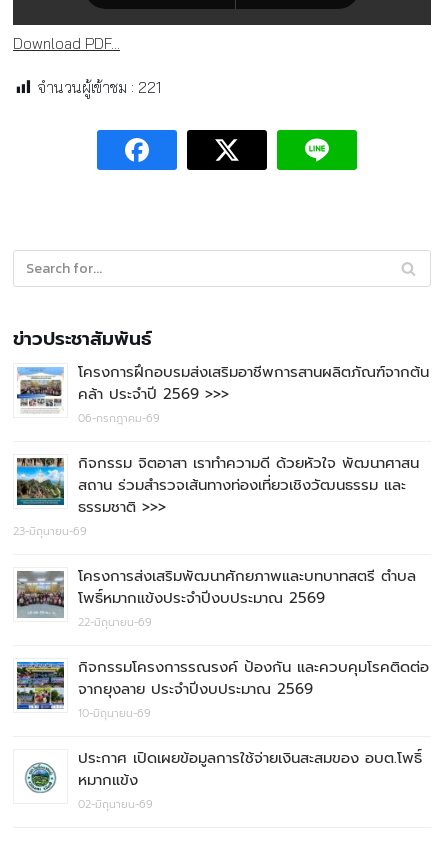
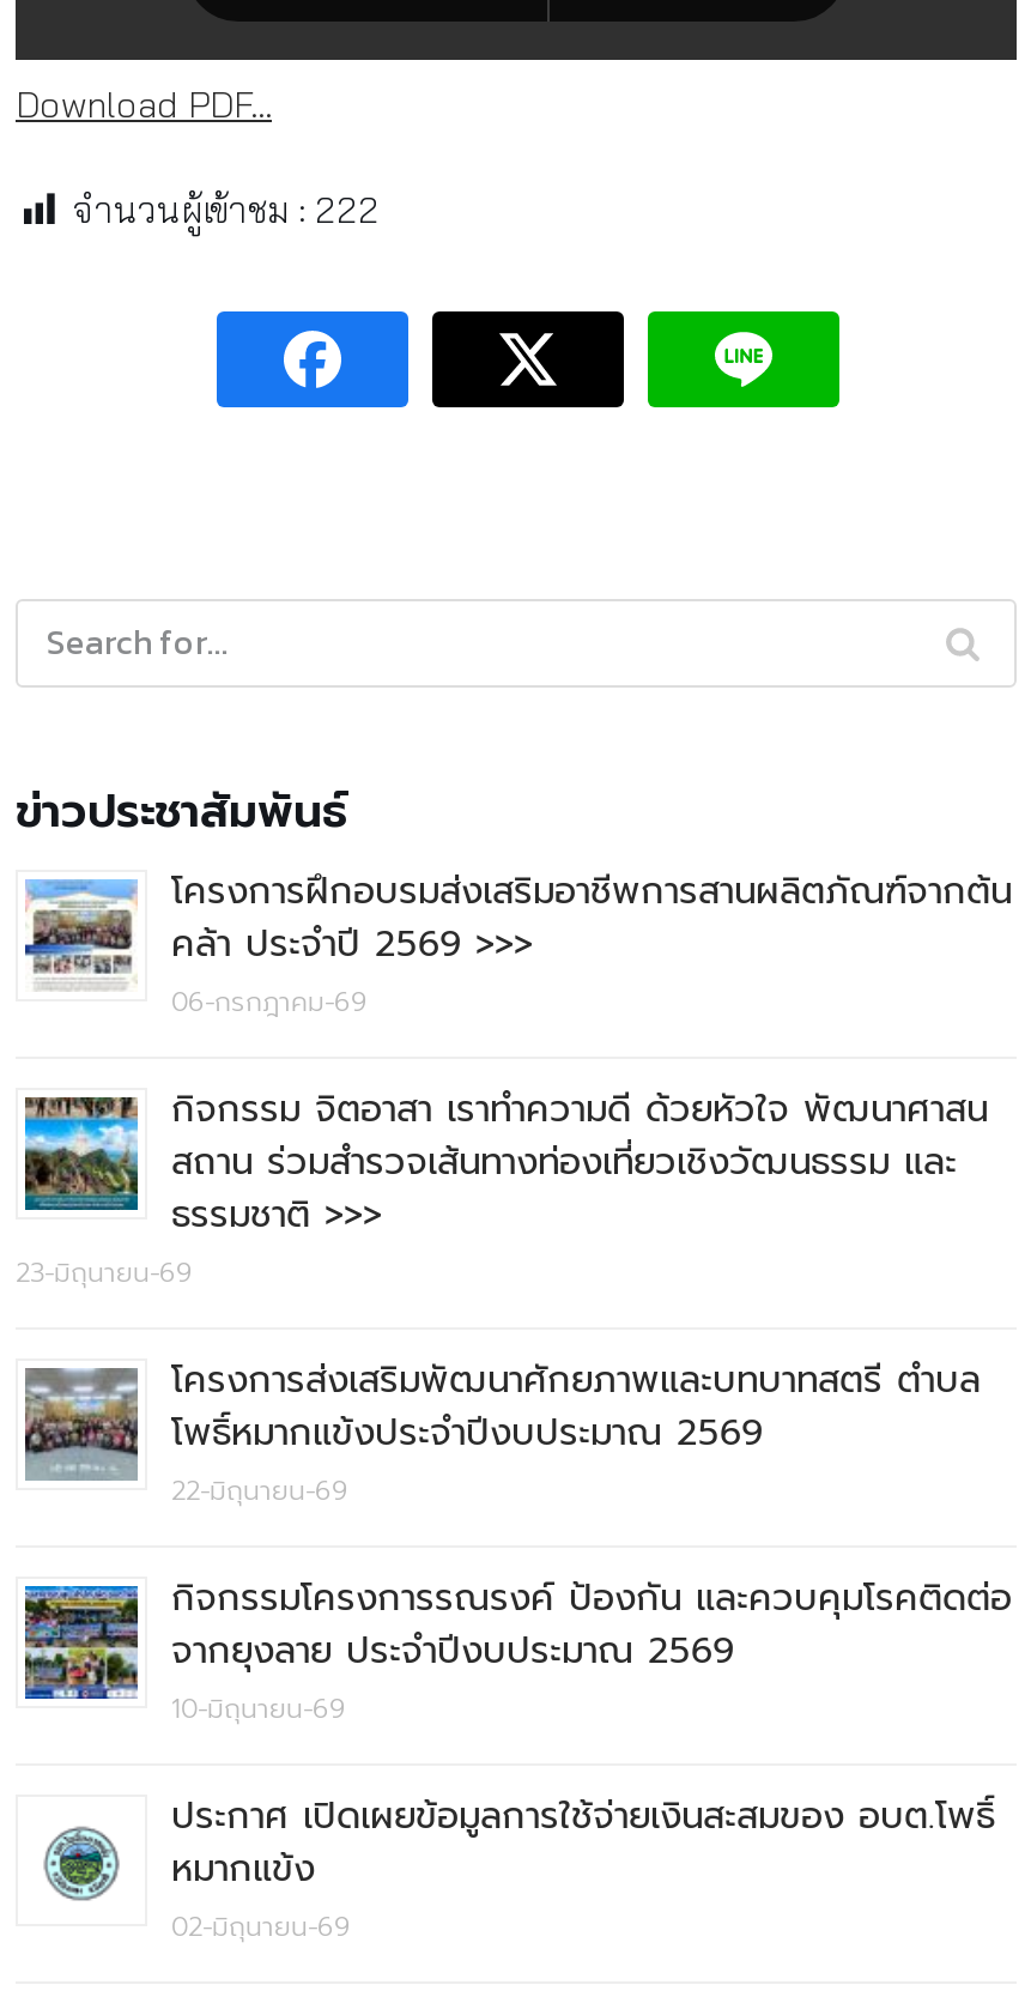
- จำนวนผู้เข้าชม : 221
+ จำนวนผู้เข้าชม : 222
